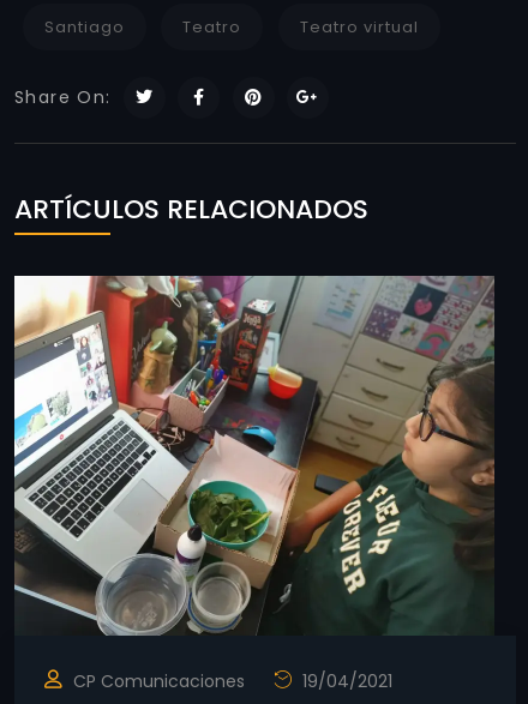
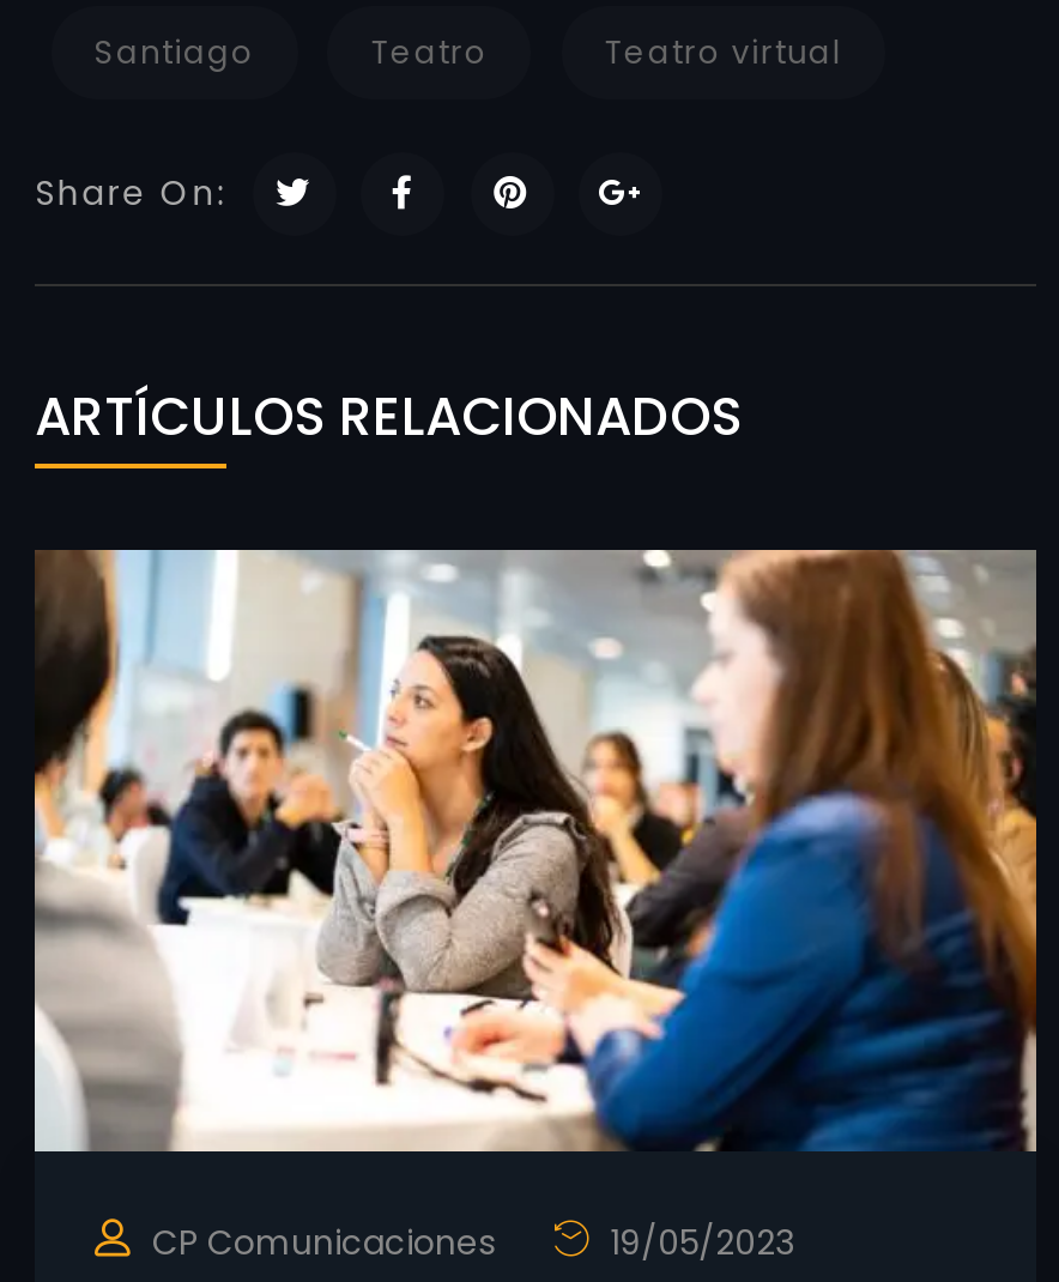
- [image]
- 19/04/2021
+ [image]
+ 19/05/2023
